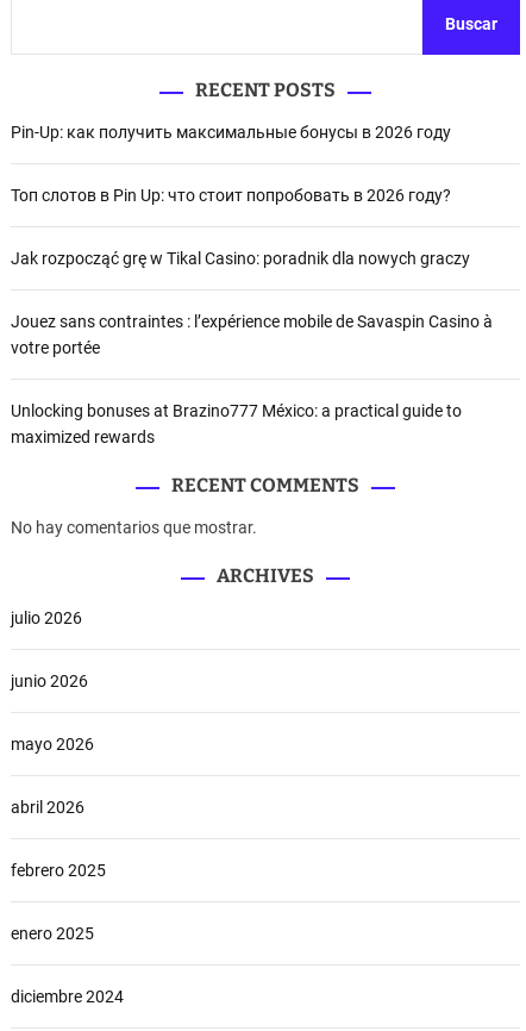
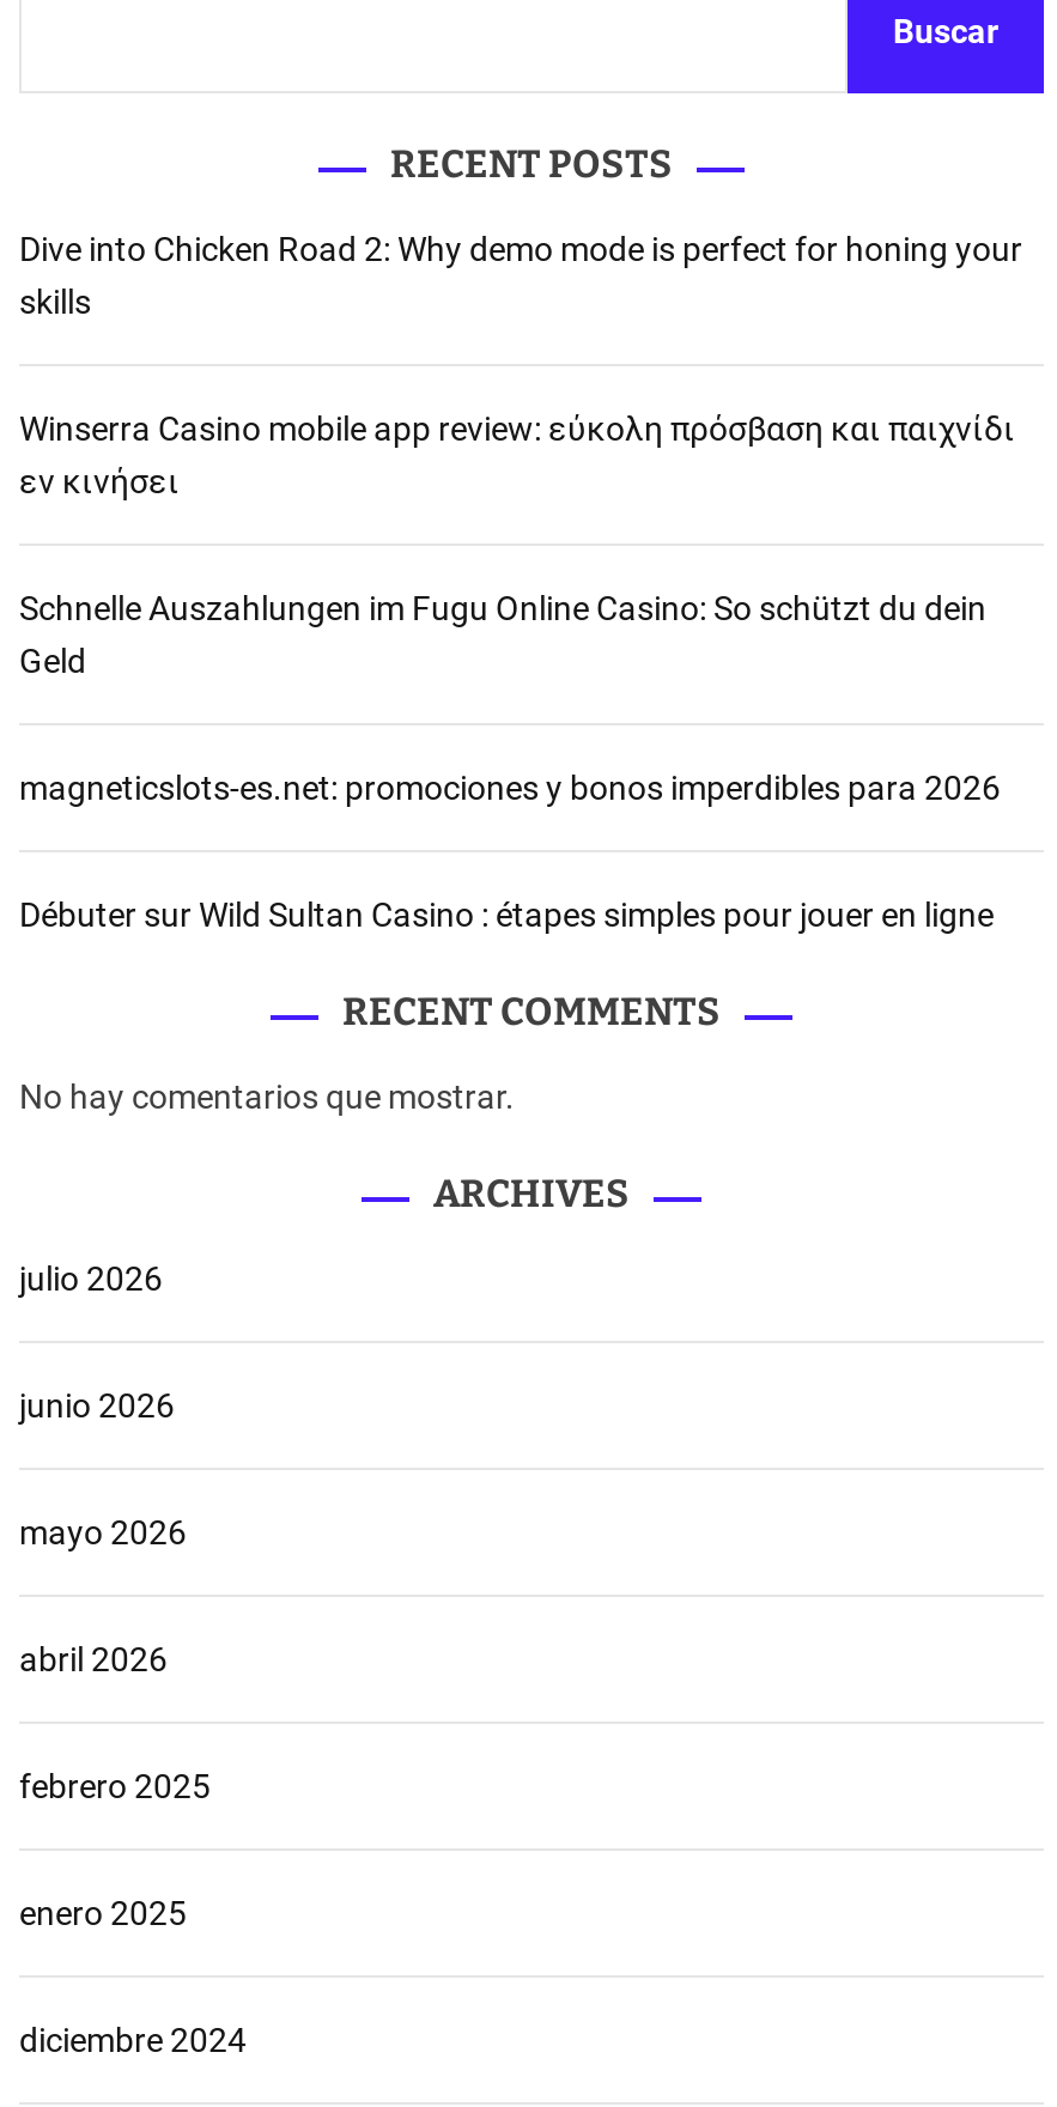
- Pin-Up: как получить максимальные бонусы в 2026 году
+ Dive into Chicken Road 2: Why demo mode is perfect for honing your
+ skills

- Топ слотов в Pin Up: что стоит попробовать в 2026 году?
+ Winserra Casino mobile app review: εύκολη πρόσβαση και παιχνίδι
+ εν κινήσει

- Jak rozpocząć grę w Tikal Casino: poradnik dla nowych graczy
+ Schnelle Auszahlungen im Fugu Online Casino: So schützt du dein
+ Geld

- Jouez sans contraintes : l’expérience mobile de Savaspin Casino à
- votre portée
+ magneticslots-es.net: promociones y bonos imperdibles para 2026

- Unlocking bonuses at Brazino777 México: a practical guide to
- maximized rewards
+ Débuter sur Wild Sultan Casino : étapes simples pour jouer en ligne
